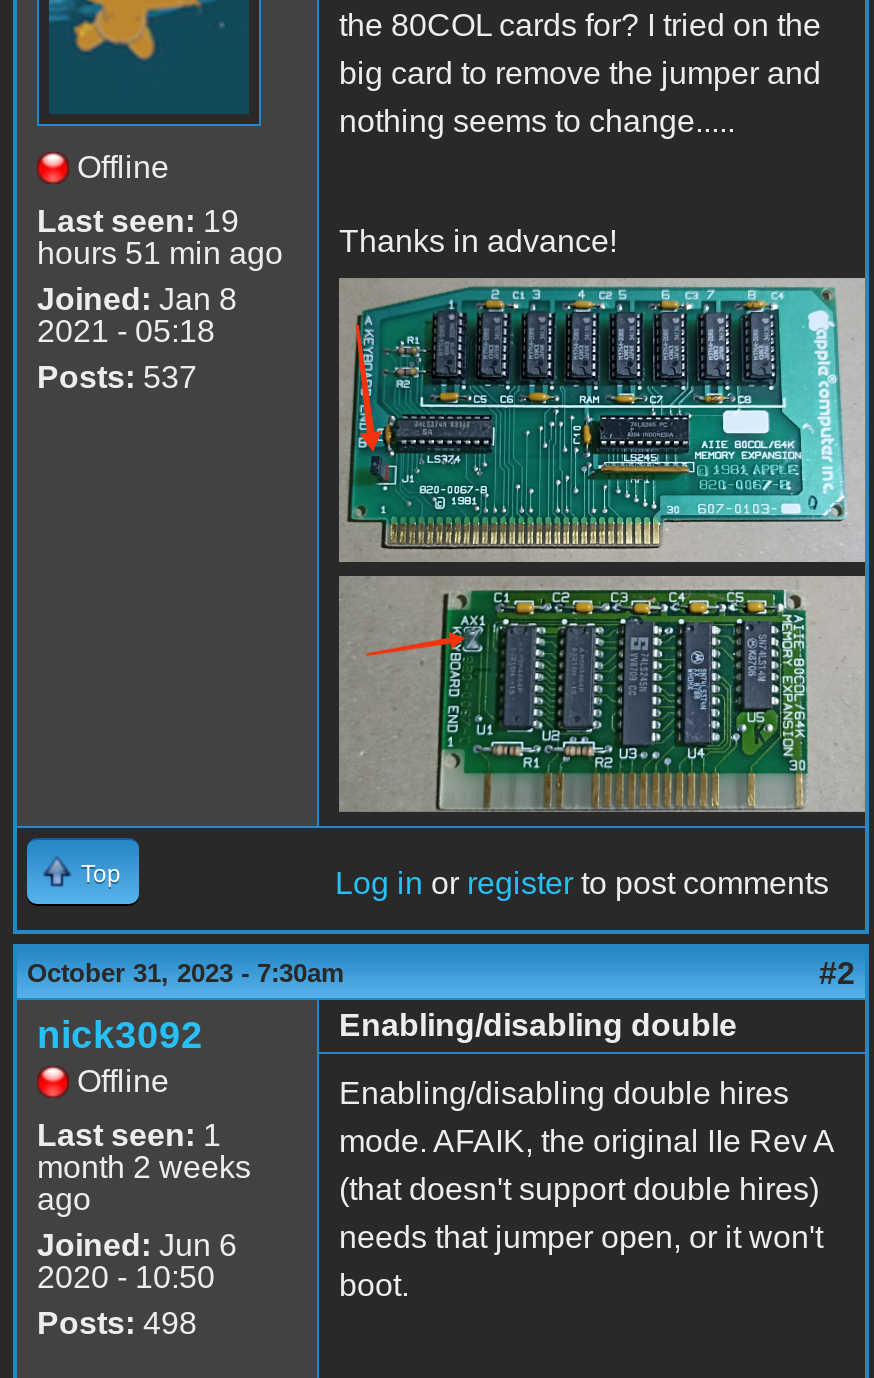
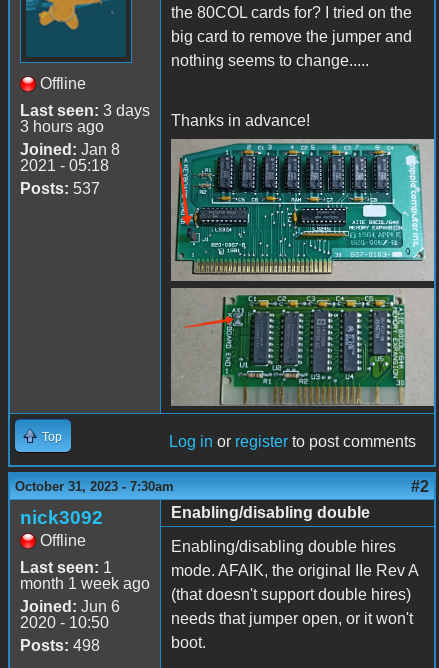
- Last seen: 19
- hours 51 min ago
+ Last seen: 3 days
+ 3 hours ago

- month 2 weeks
- ago
+ month 1 week ago
